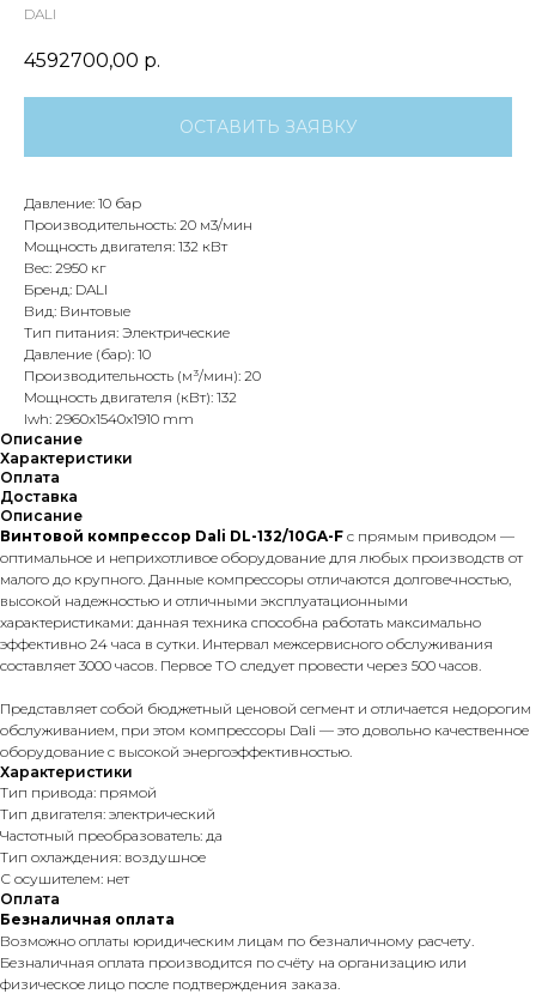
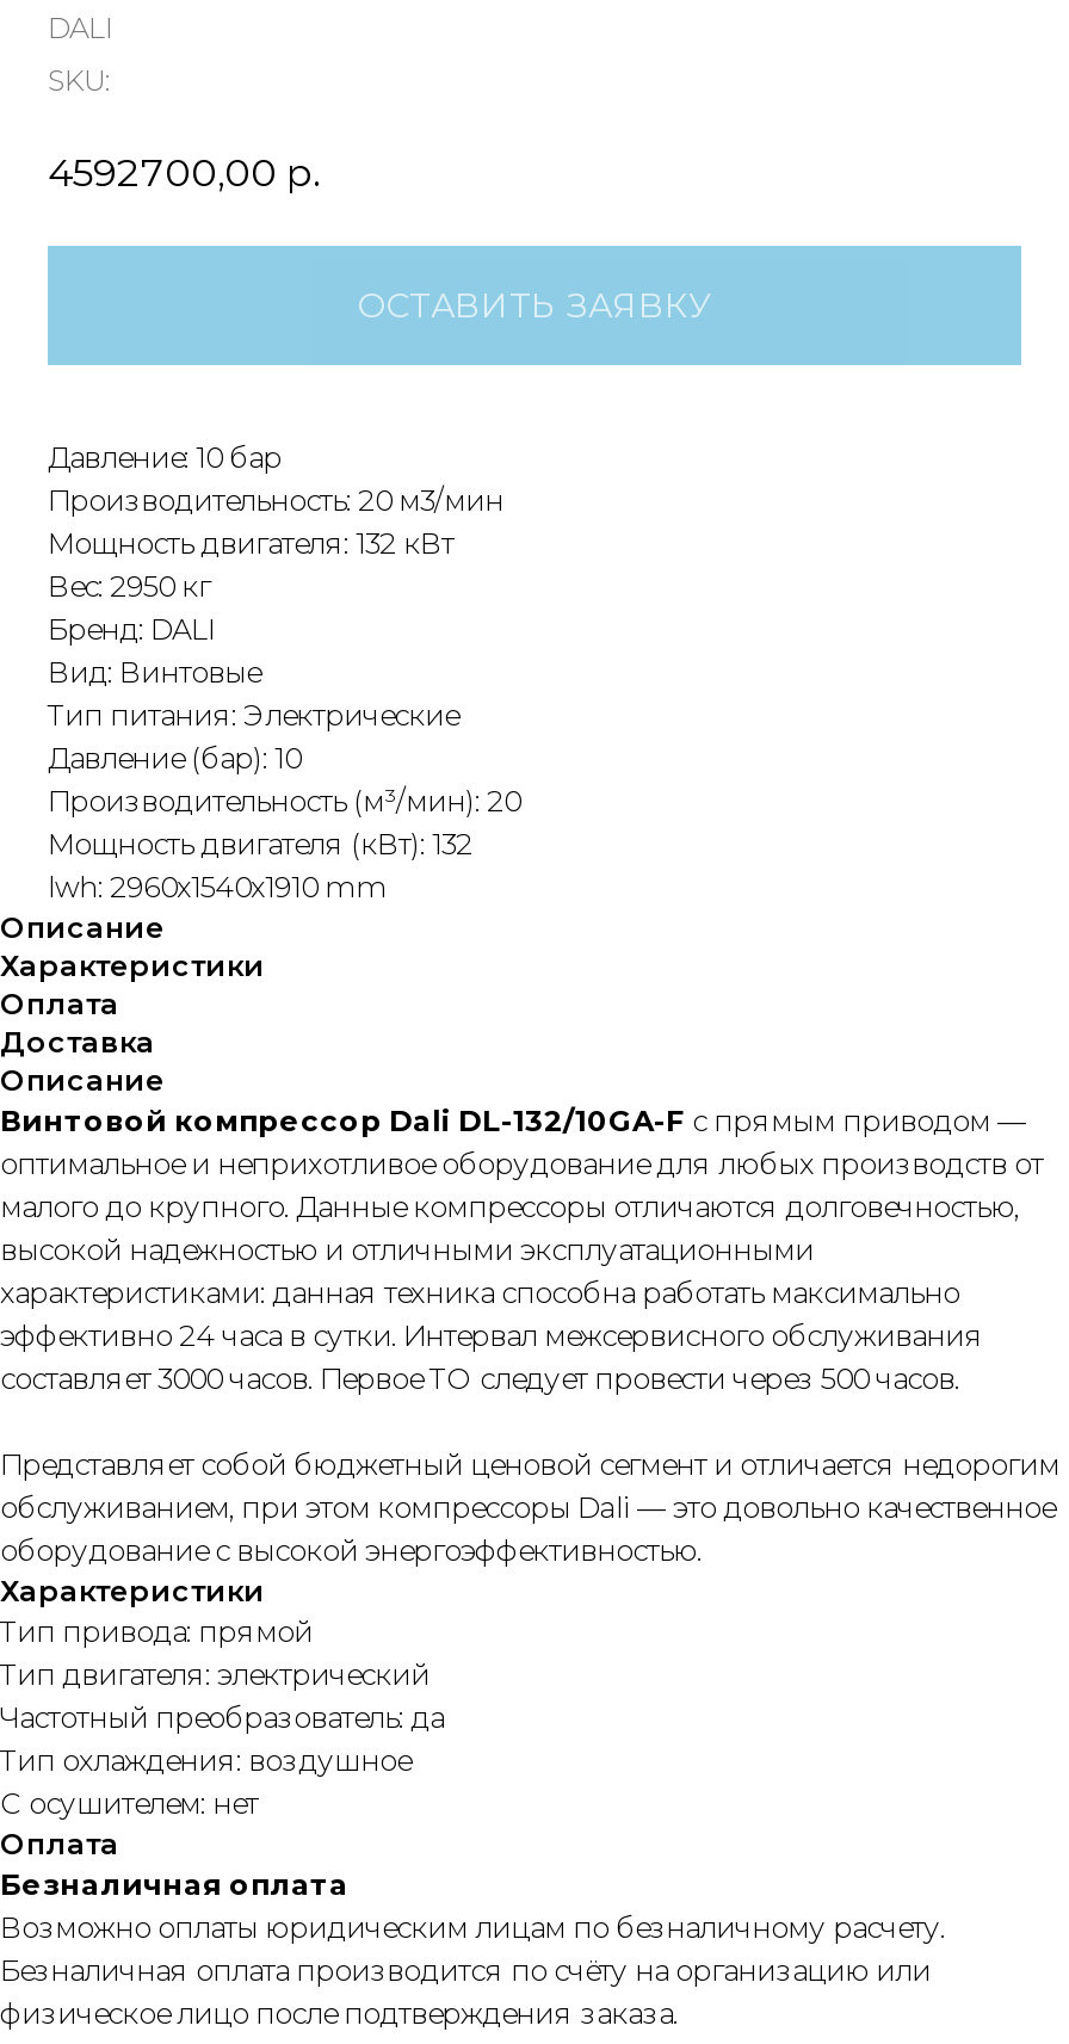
+ SKU:
